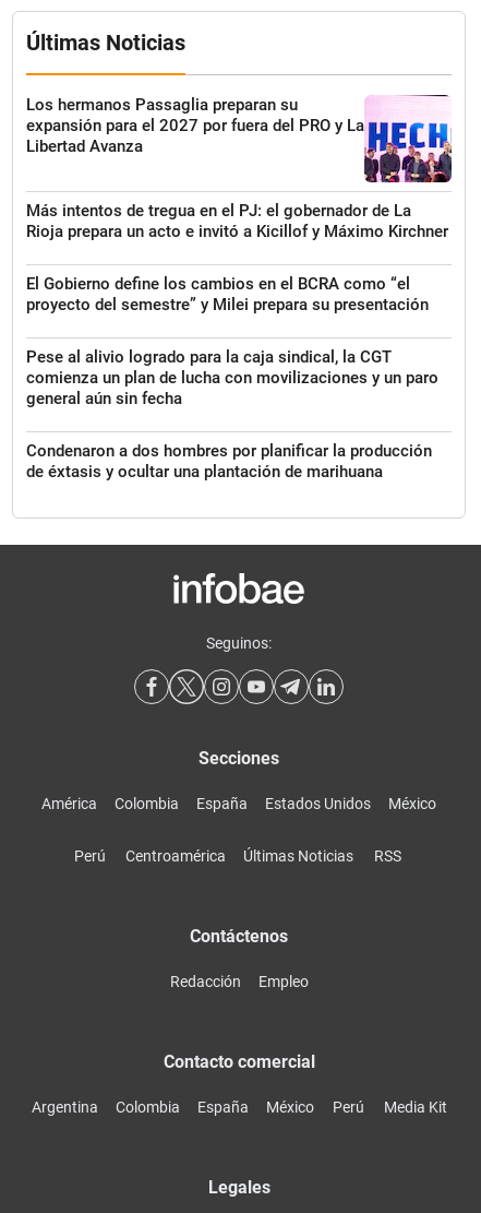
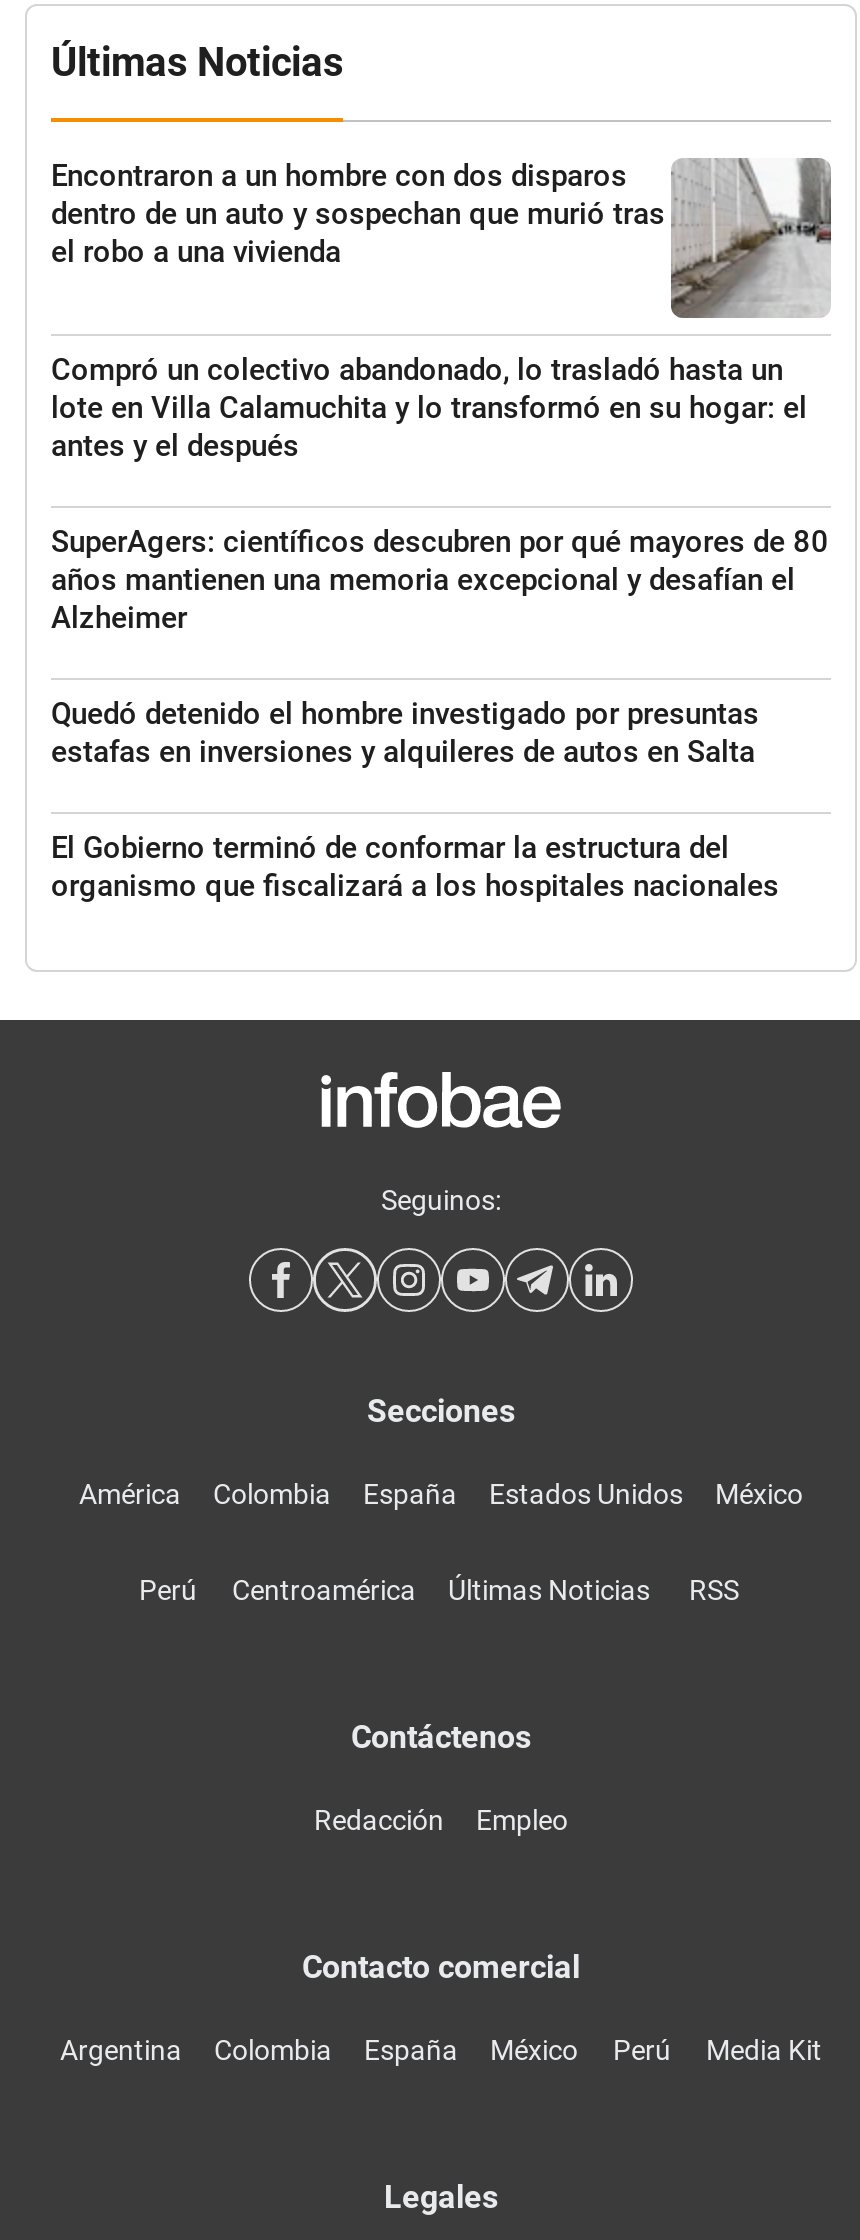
- [image]
- Los hermanos Passaglia preparan su
- expansión para el 2027 por fuera del PRO y La
- Libertad Avanza
+ [image]
+ Encontraron a un hombre con dos disparos
+ dentro de un auto y sospechan que murió tras
+ el robo a una vivienda

- Más intentos de tregua en el PJ: el gobernador de La
- Rioja prepara un acto e invitó a Kicillof y Máximo Kirchner
+ Compró un colectivo abandonado, lo trasladó hasta un
+ lote en Villa Calamuchita y lo transformó en su hogar: el
+ antes y el después

- El Gobierno define los cambios en el BCRA como “el
- proyecto del semestre” y Milei prepara su presentación
+ SuperAgers: científicos descubren por qué mayores de 80
+ años mantienen una memoria excepcional y desafían el
+ Alzheimer

- Pese al alivio logrado para la caja sindical, la CGT
- comienza un plan de lucha con movilizaciones y un paro
- general aún sin fecha
+ Quedó detenido el hombre investigado por presuntas
+ estafas en inversiones y alquileres de autos en Salta

- Condenaron a dos hombres por planificar la producción
- de éxtasis y ocultar una plantación de marihuana
+ El Gobierno terminó de conformar la estructura del
+ organismo que fiscalizará a los hospitales nacionales
